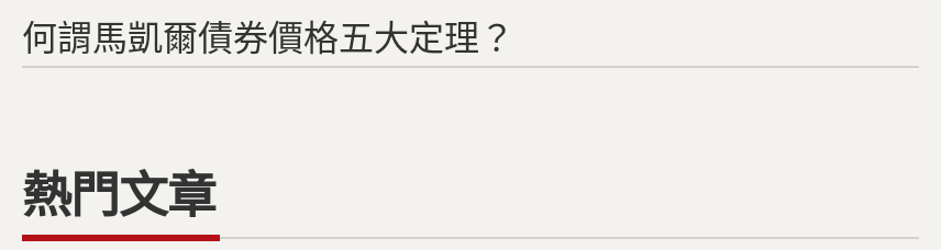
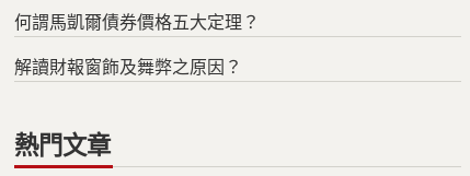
+ 解讀財報窗飾及舞弊之原因？
